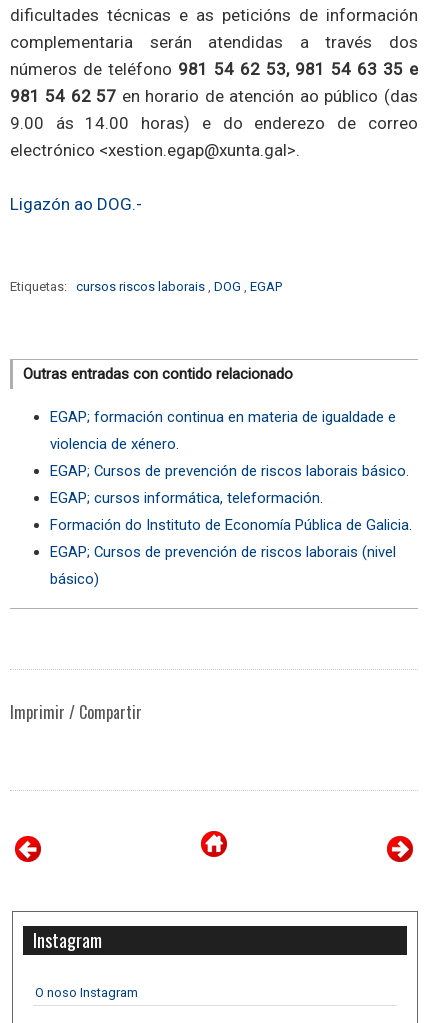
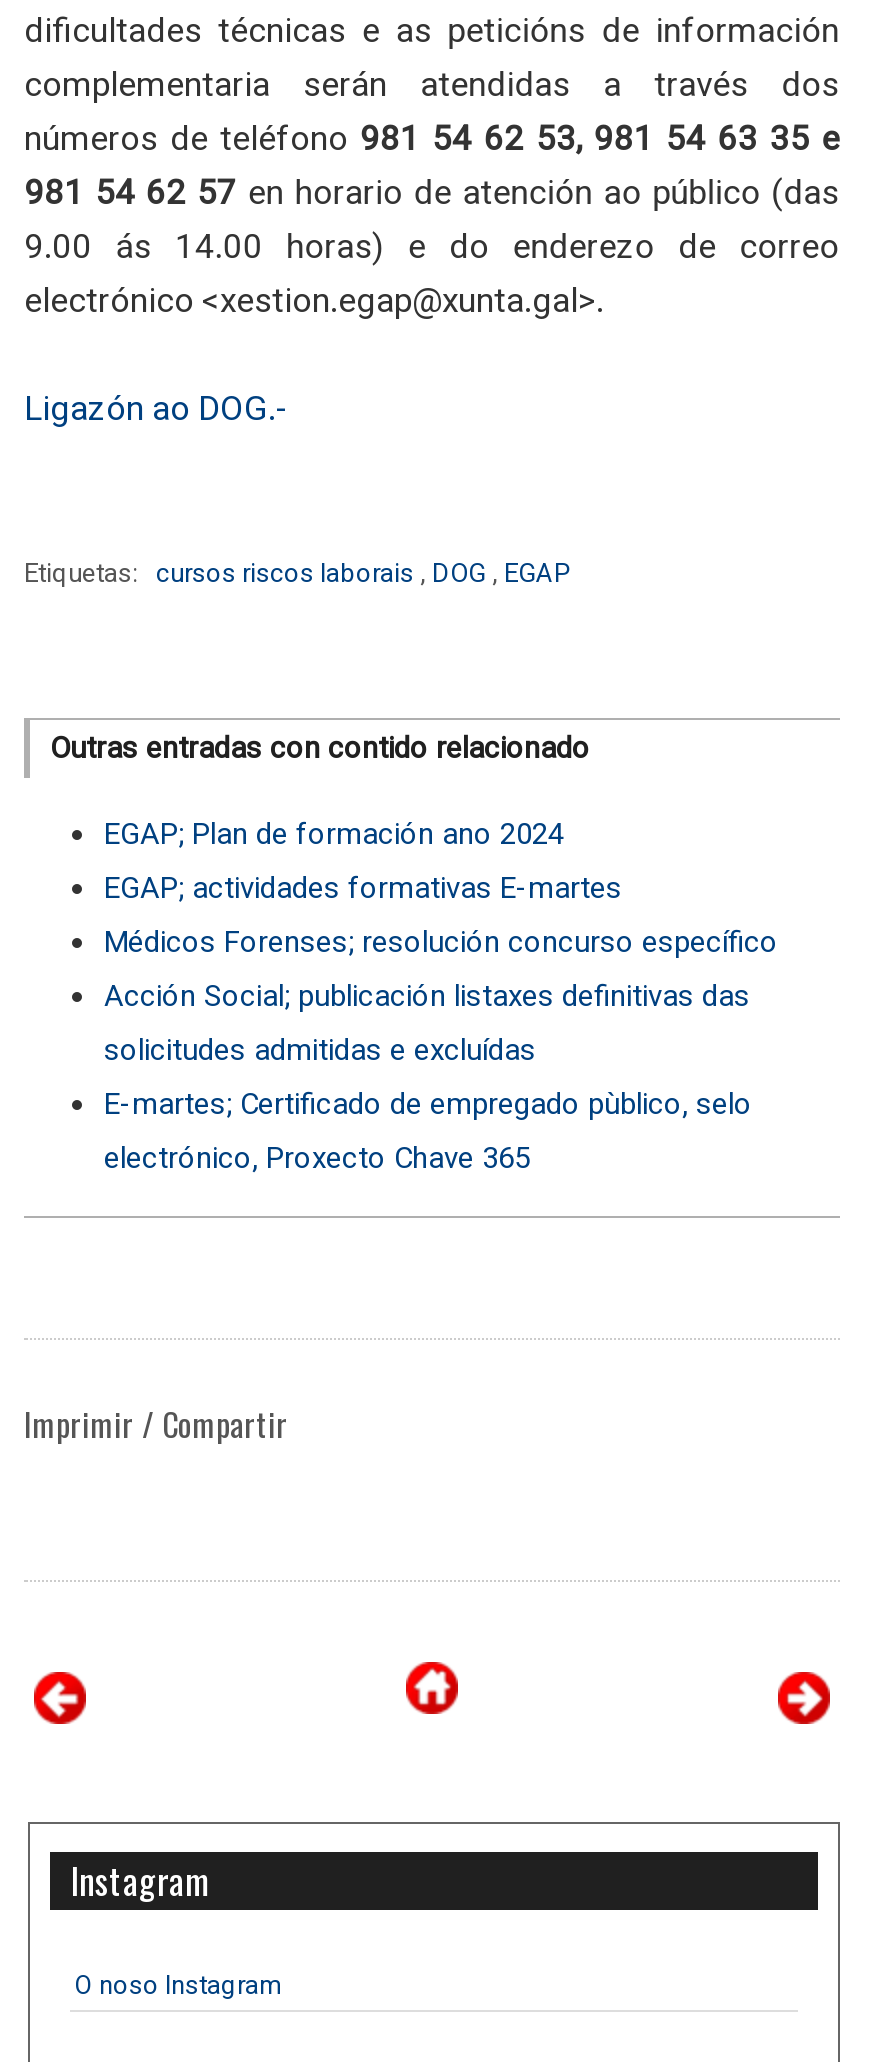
- EGAP; formación continua en materia de igualdade e
+ EGAP; Plan de formación ano 2024

- violencia de xénero.
+ EGAP; actividades formativas E-martes

- EGAP; Cursos de prevención de riscos laborais básico.
+ Médicos Forenses; resolución concurso específico

- EGAP; cursos informática, teleformación.
+ Acción Social; publicación listaxes definitivas das

- Formación do Instituto de Economía Pública de Galicia.
+ solicitudes admitidas e excluídas

- EGAP; Cursos de prevención de riscos laborais (nivel
+ E-martes; Certificado de empregado pùblico, selo

- básico)
+ electrónico, Proxecto Chave 365
